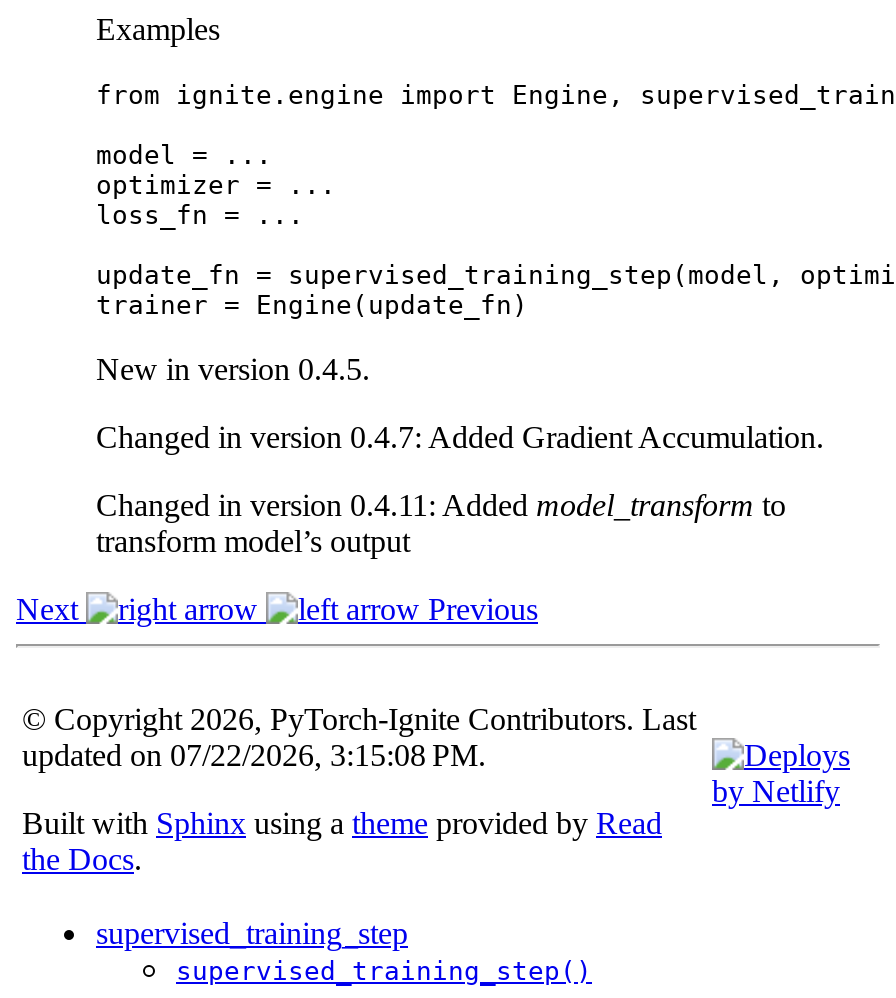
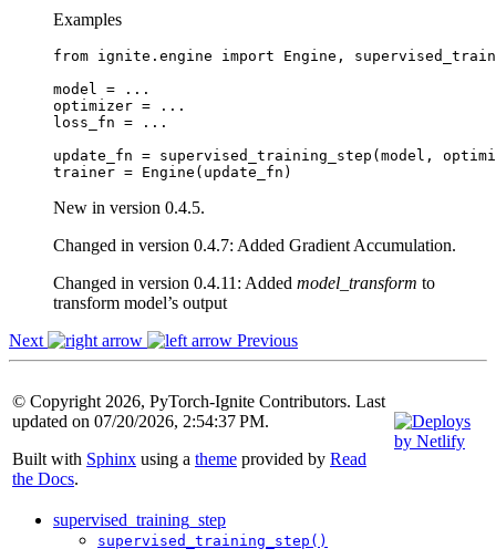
- updated on 07/22/2026, 3:15:08 PM.
+ updated on 07/20/2026, 2:54:37 PM.
